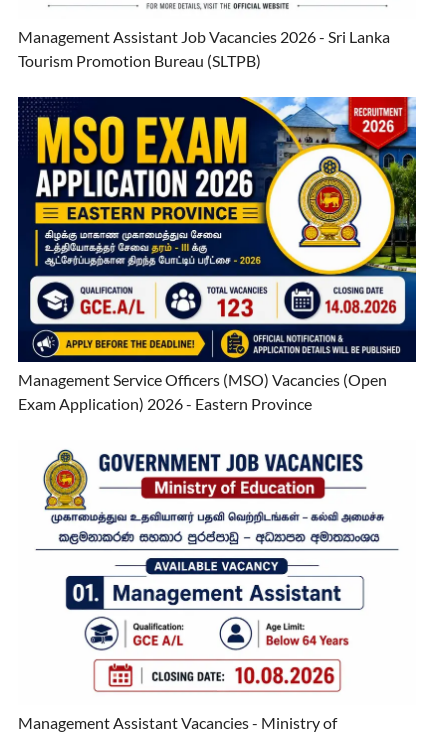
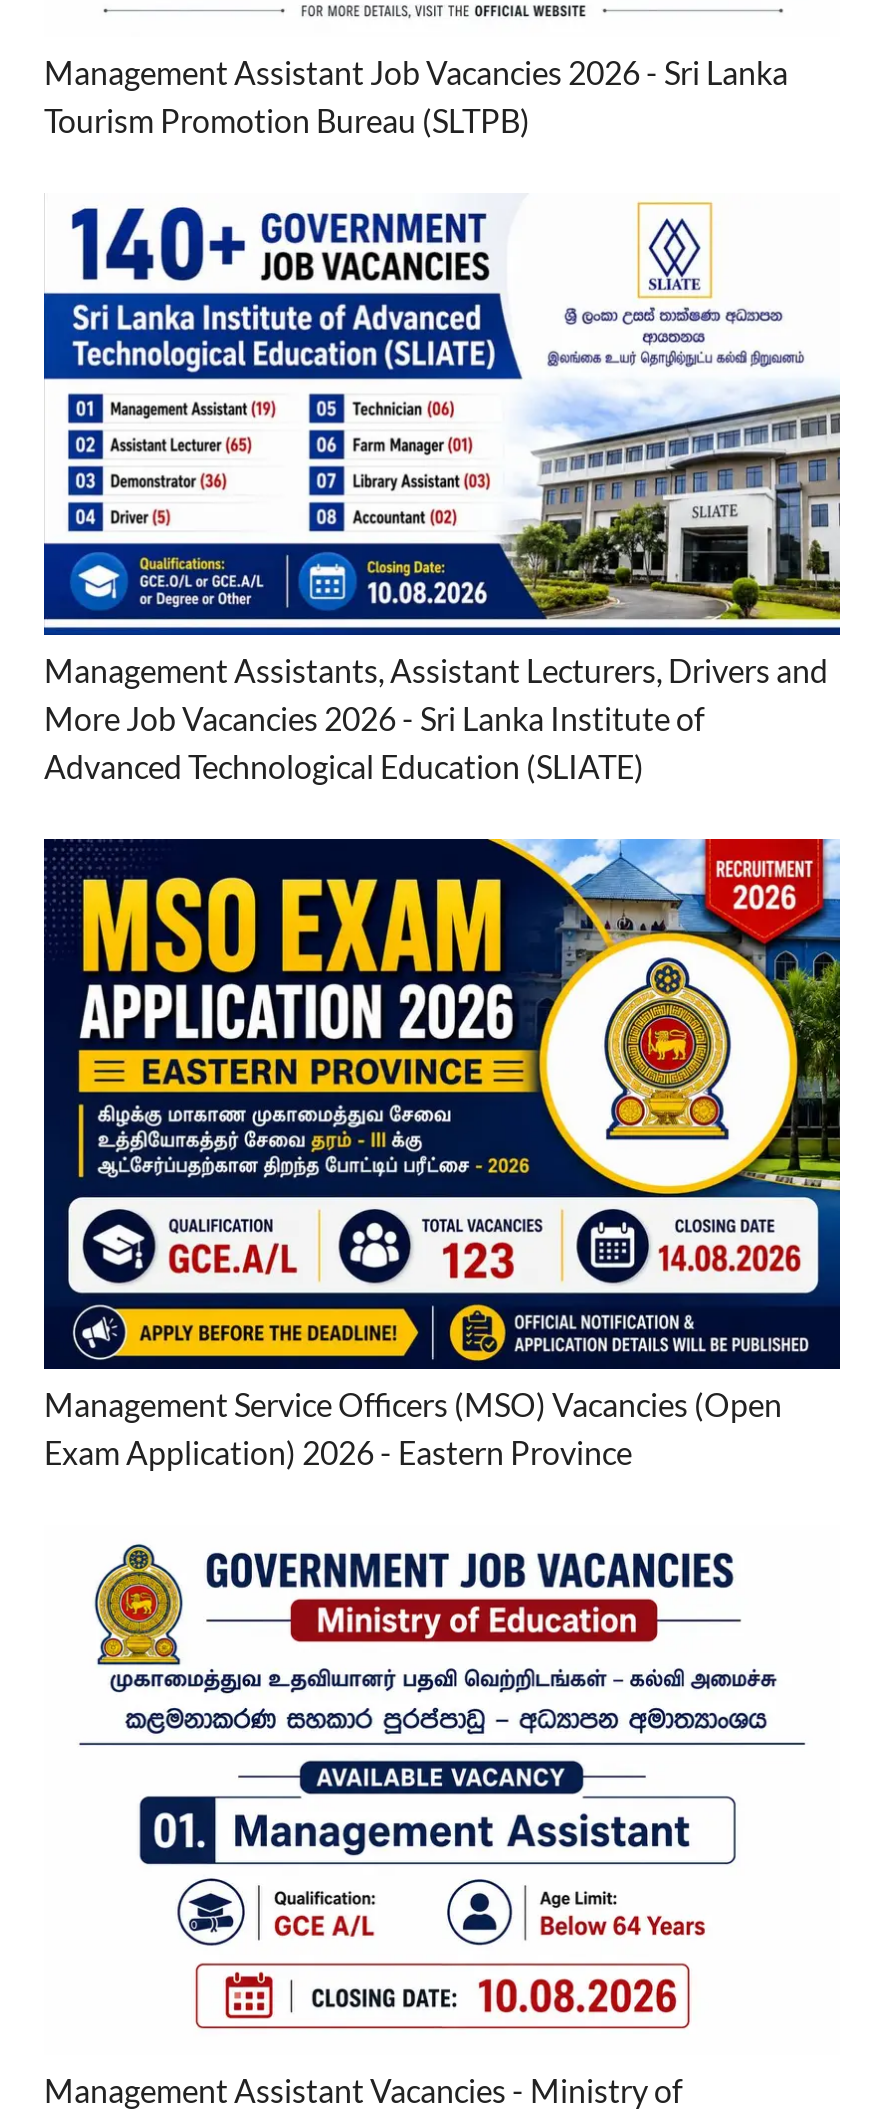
+ [image]
+ Management Assistants, Assistant Lecturers, Drivers and
+ More Job Vacancies 2026 - Sri Lanka Institute of
+ Advanced Technological Education (SLIATE)
